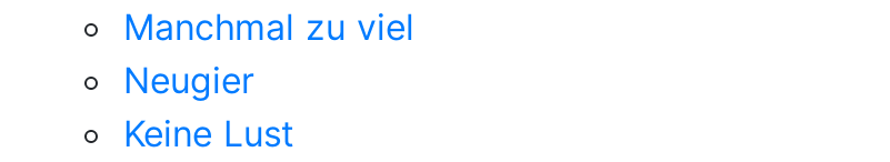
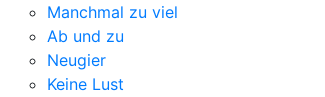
+ Ab und zu
